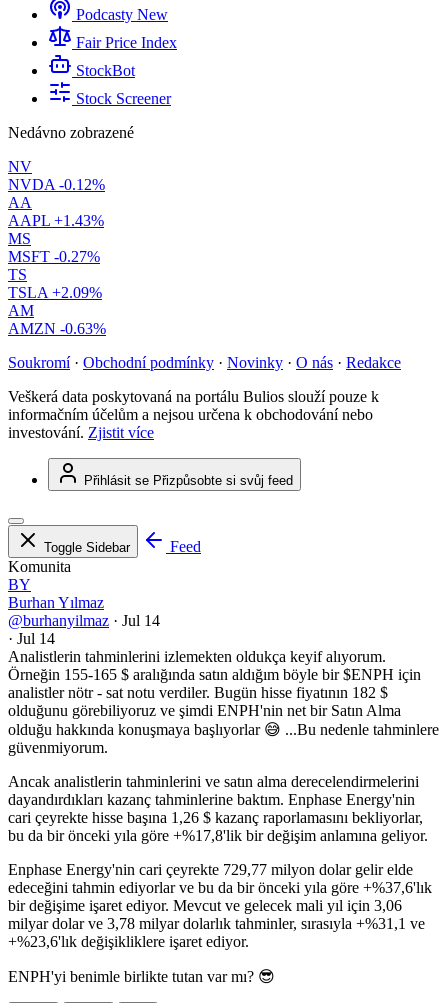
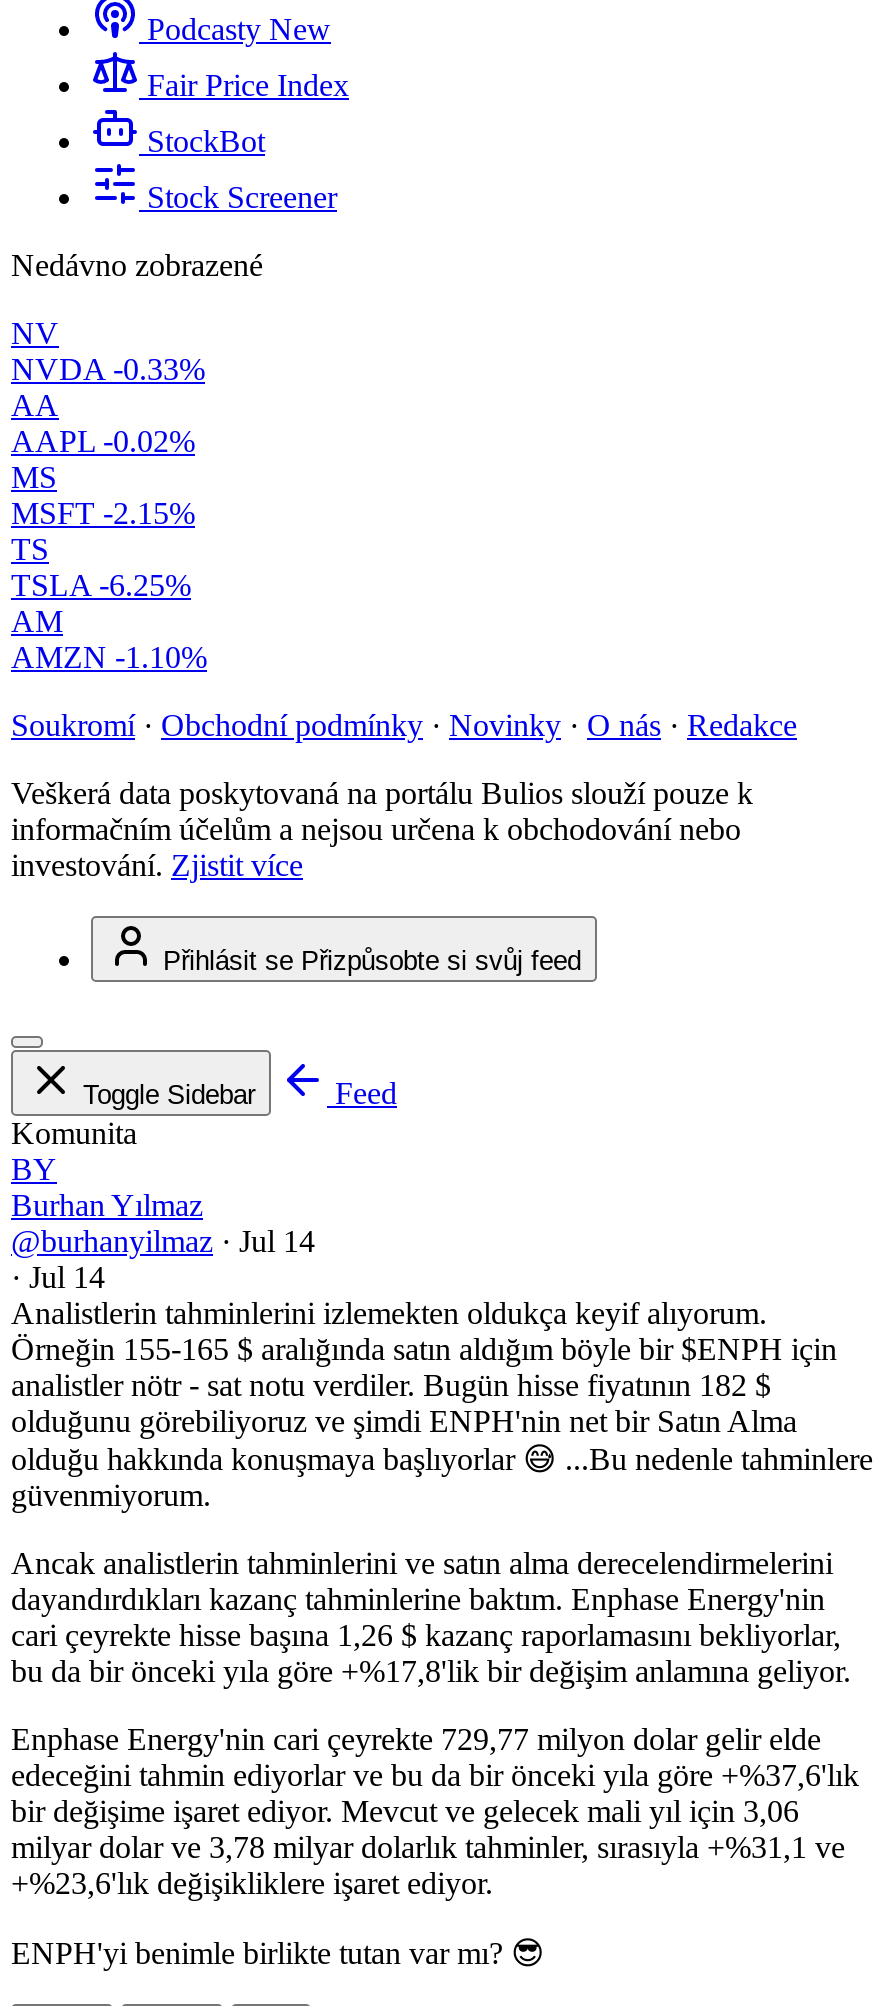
- NVDA -0.12%
+ NVDA -0.33%

- AAPL +1.43%
+ AAPL -0.02%

- MSFT -0.27%
+ MSFT -2.15%

- TSLA +2.09%
+ TSLA -6.25%

- AMZN -0.63%
+ AMZN -1.10%
